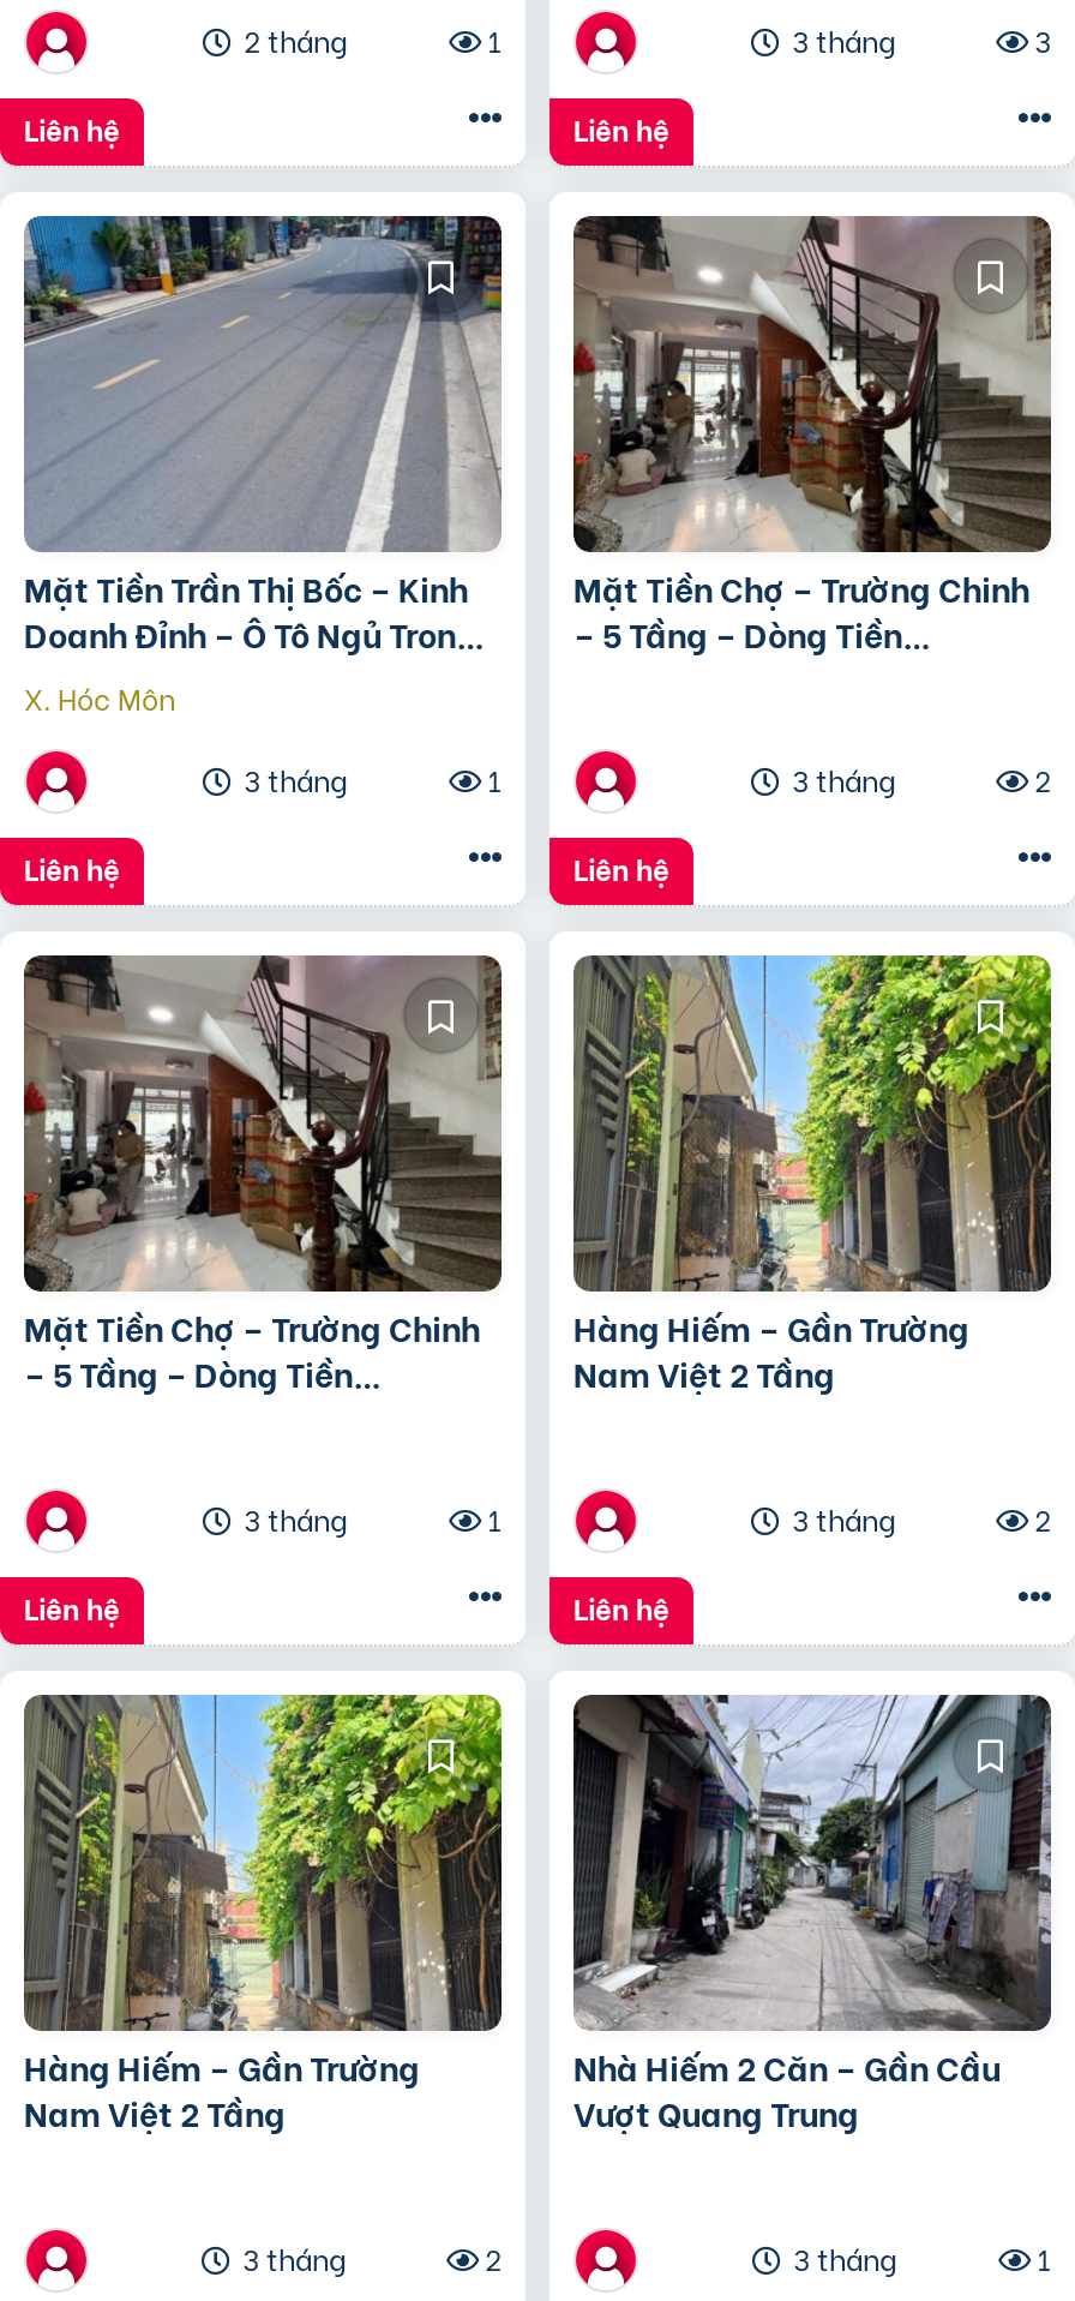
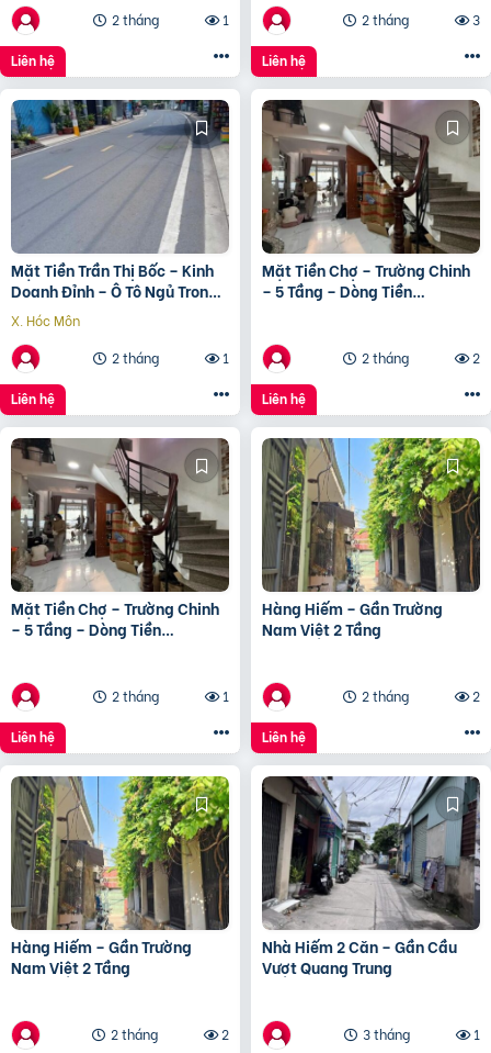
- 3 tháng
+ 2 tháng

- 3 tháng
+ 2 tháng

- 3 tháng
+ 2 tháng

- 3 tháng
+ 2 tháng

- 3 tháng
+ 2 tháng

- 3 tháng
+ 2 tháng
